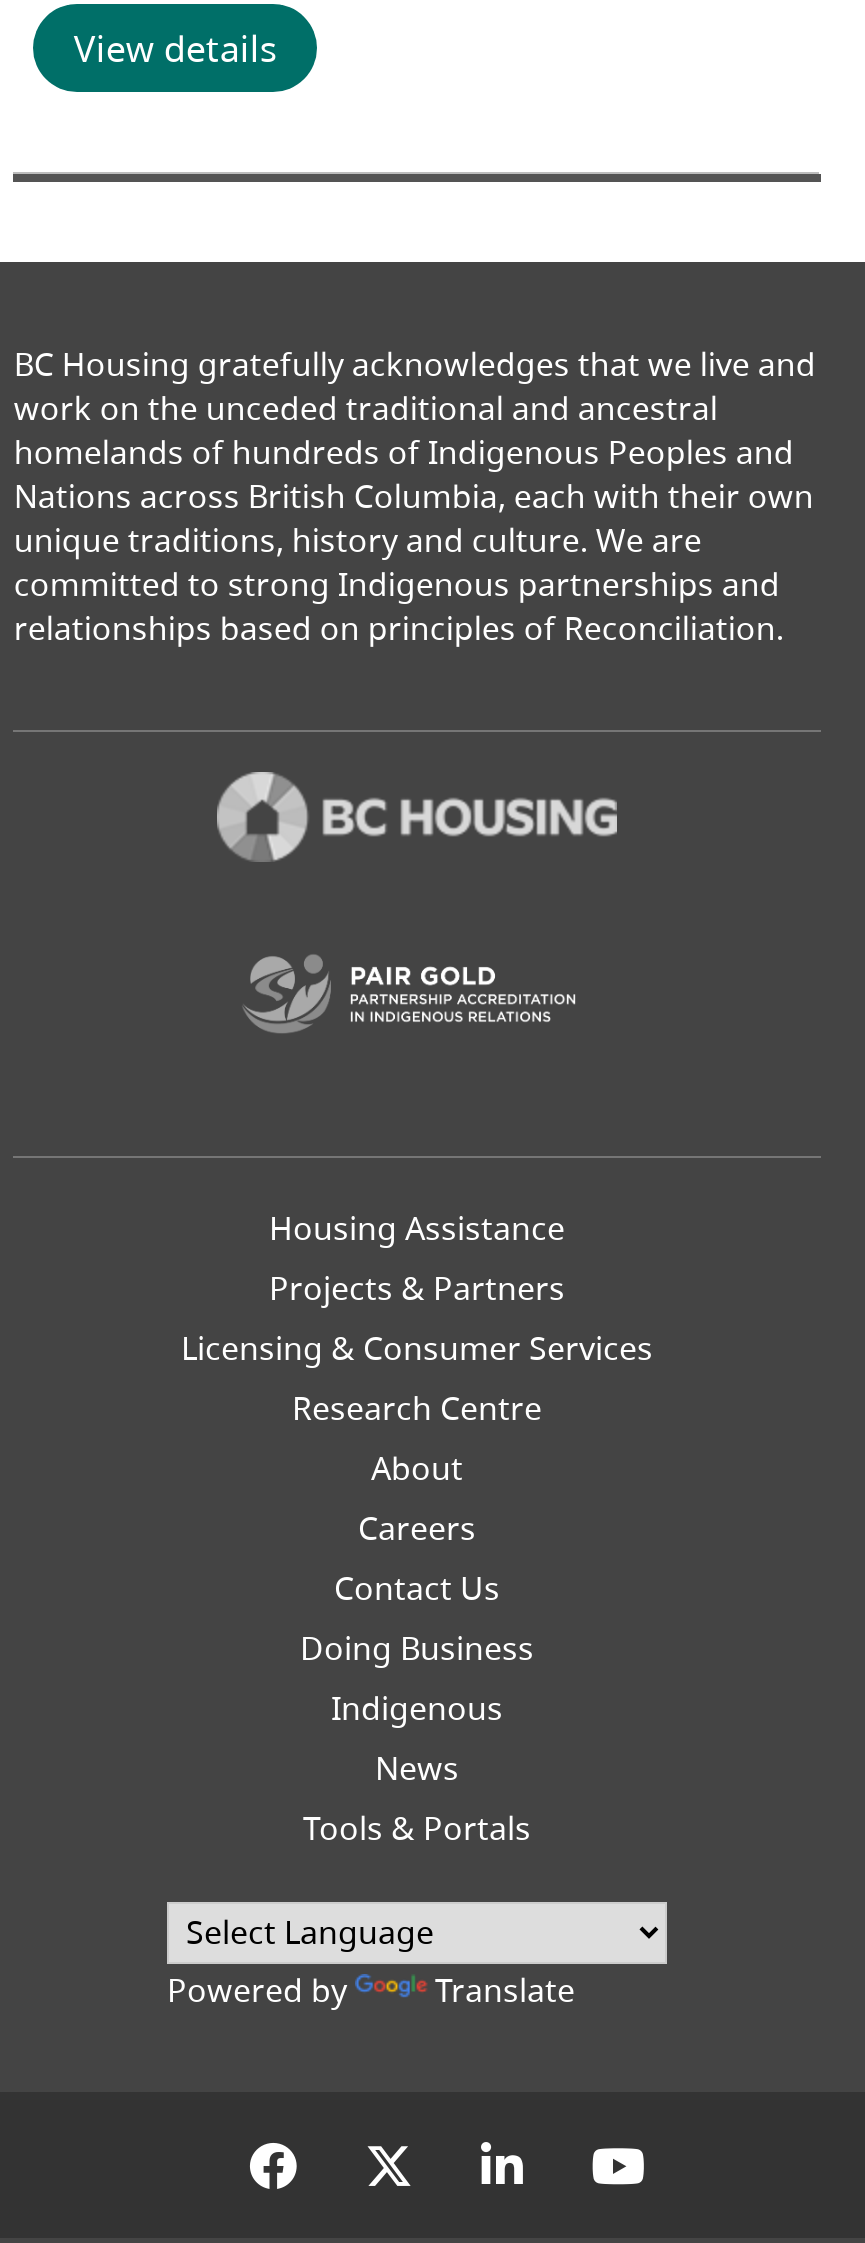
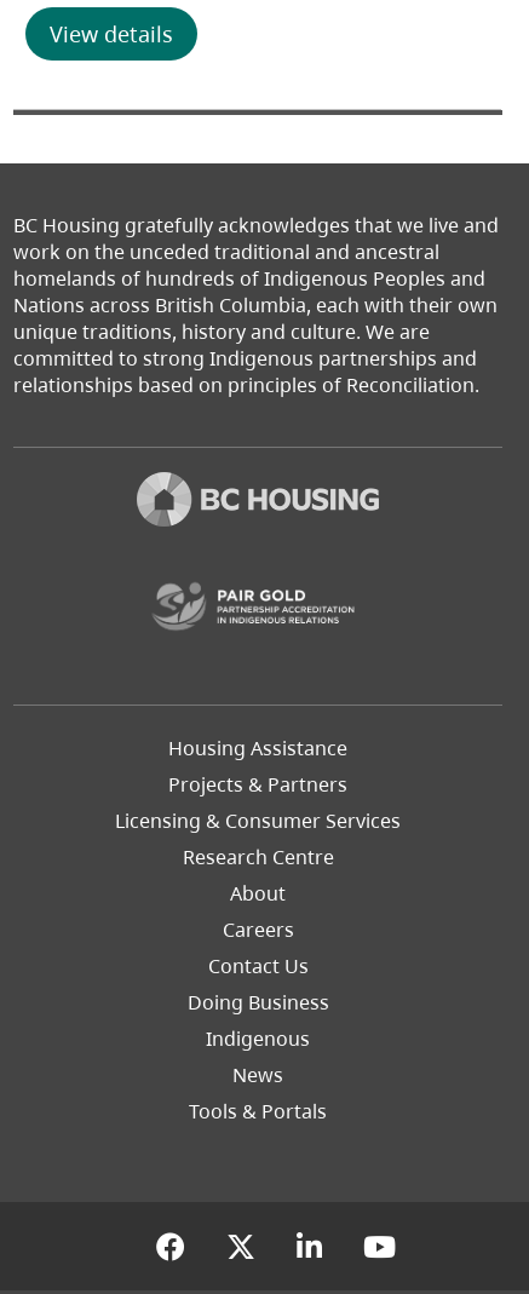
- Powered by
- Translate
